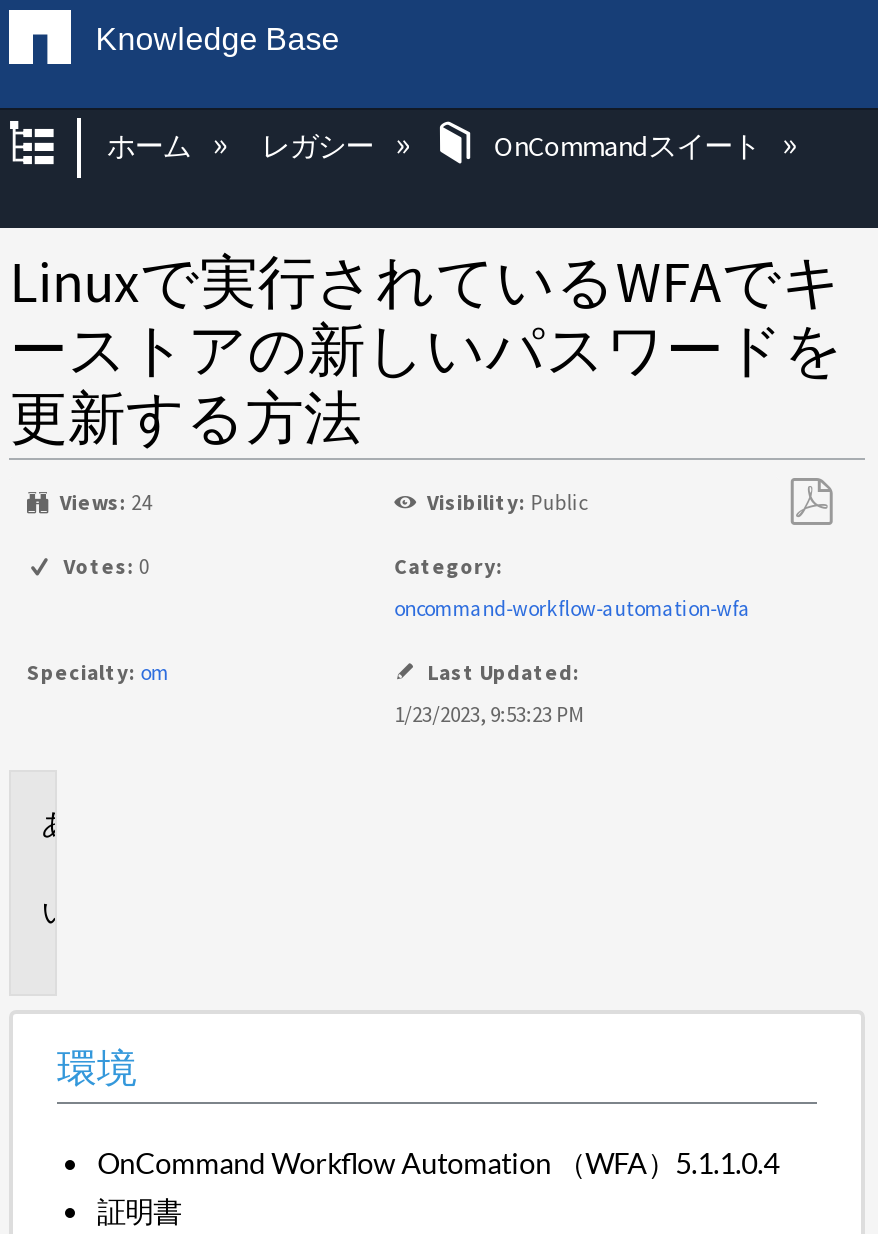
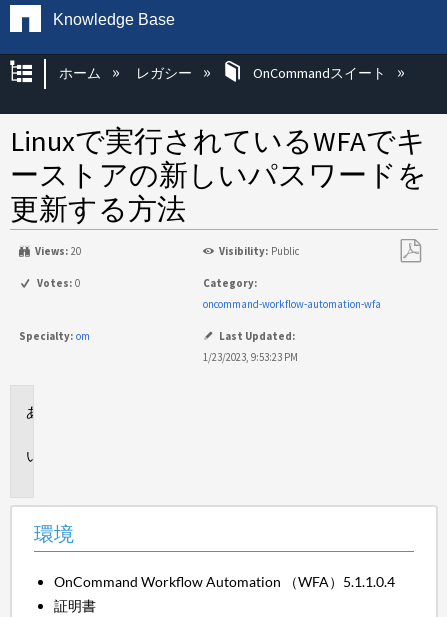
- Views: 24
+ Views: 20
